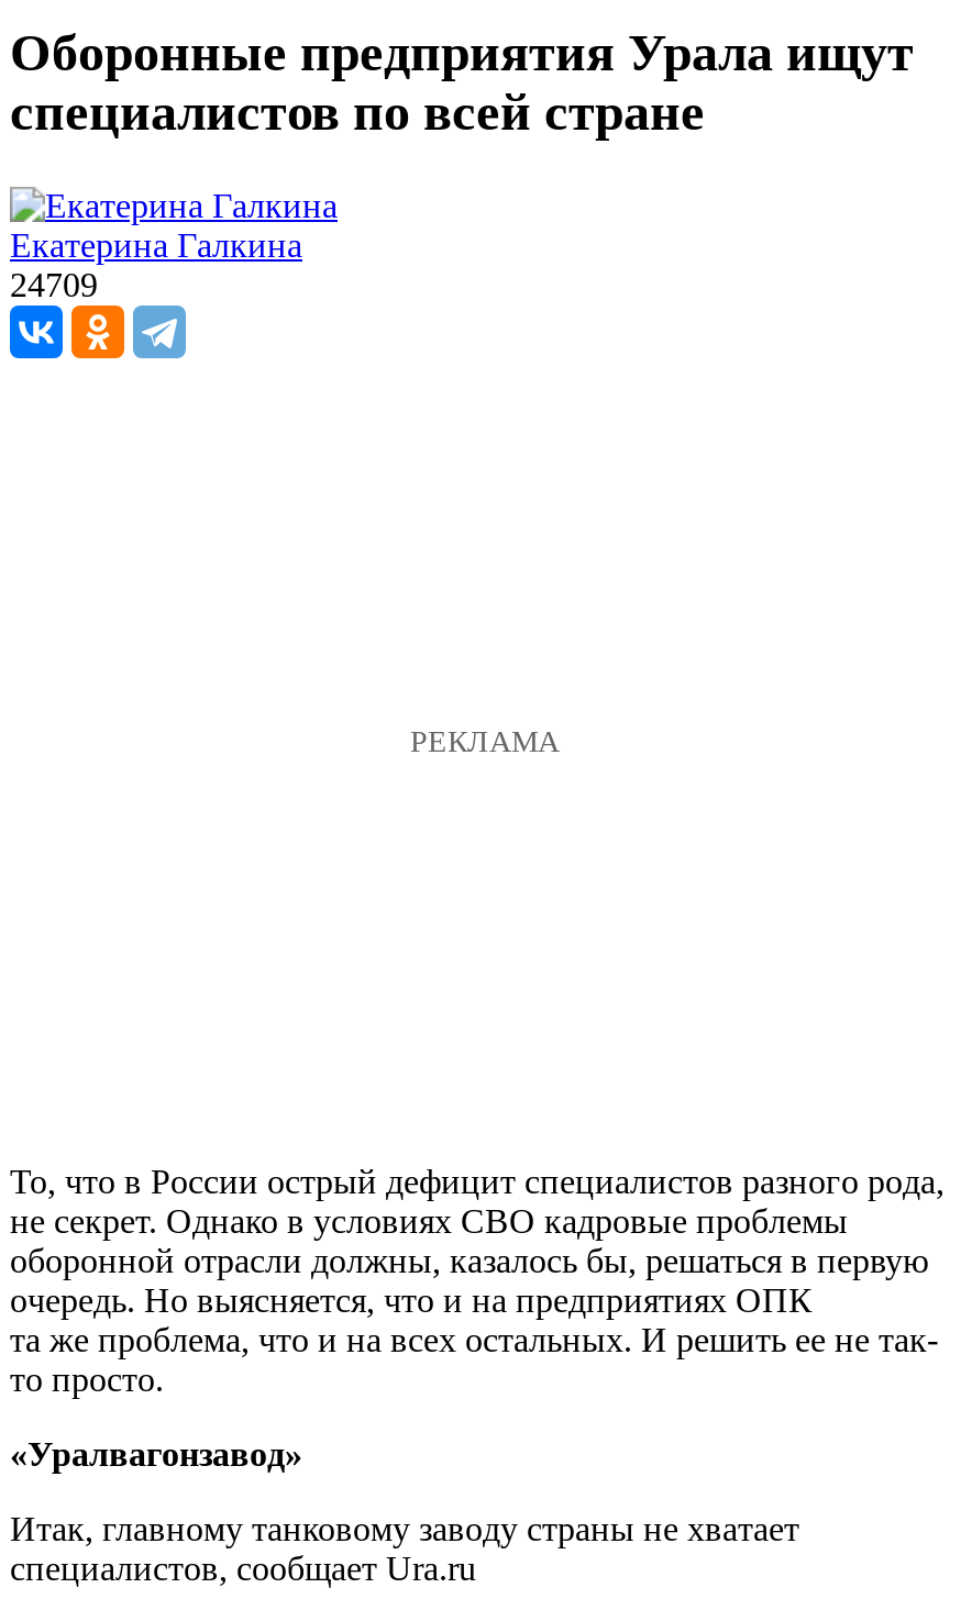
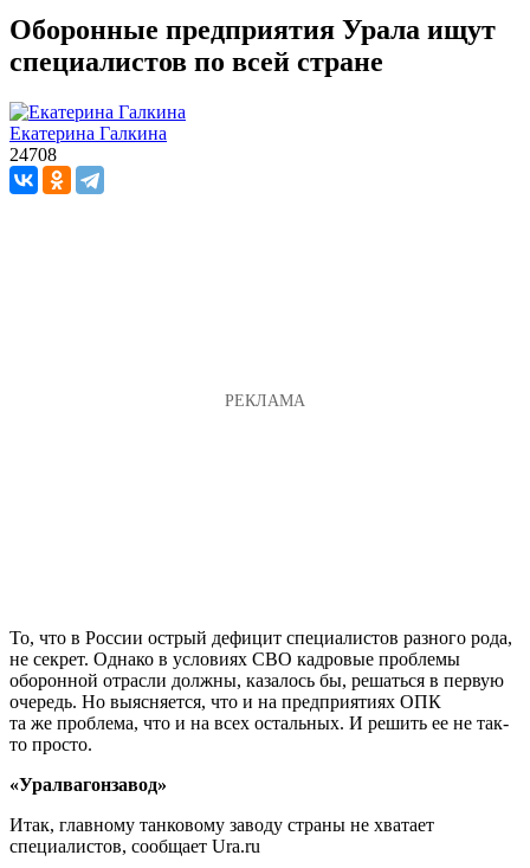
- 24709
+ 24708
